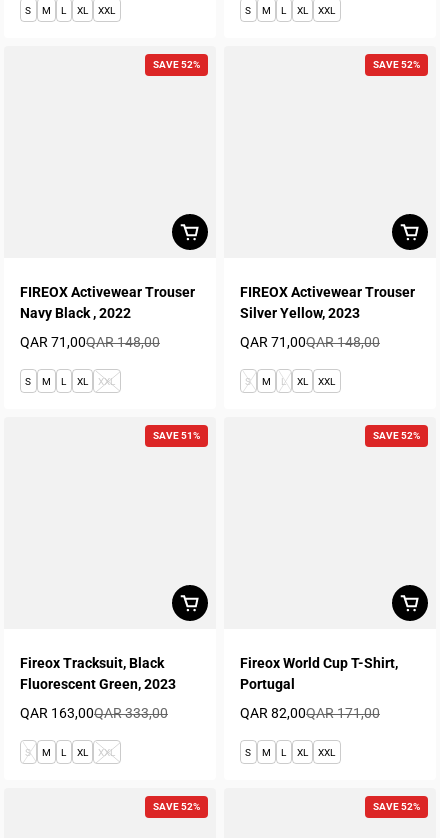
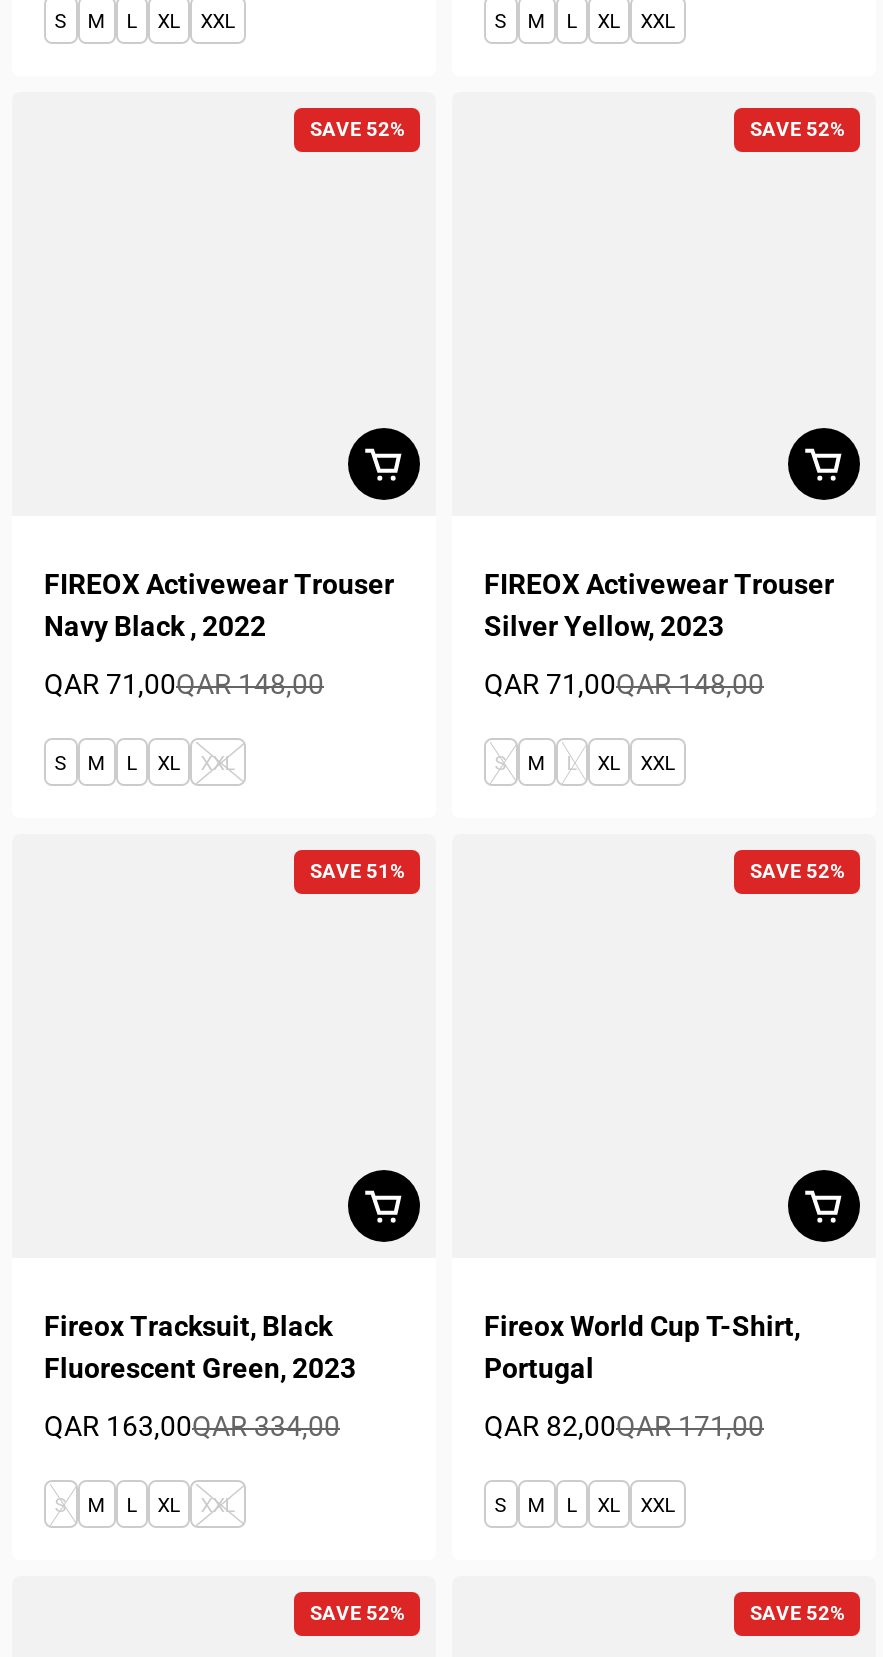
- QAR 163,00 QAR 333,00
+ QAR 163,00 QAR 334,00
